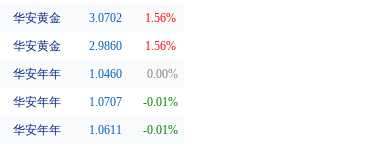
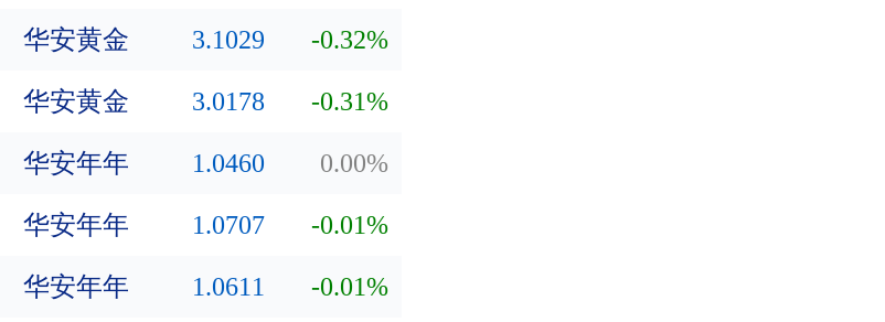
- 3.0702
+ 3.1029

- 1.56%
+ -0.32%

- 2.9860
+ 3.0178

- 1.56%
+ -0.31%
